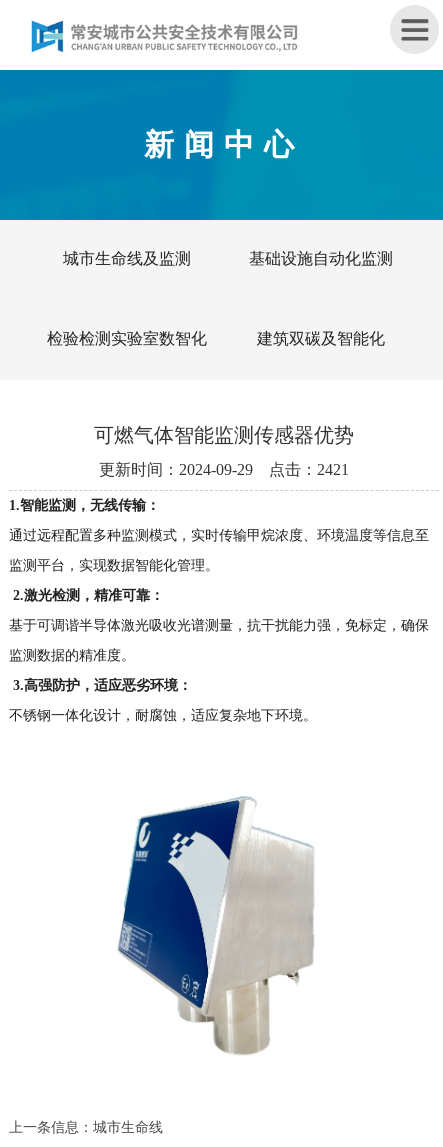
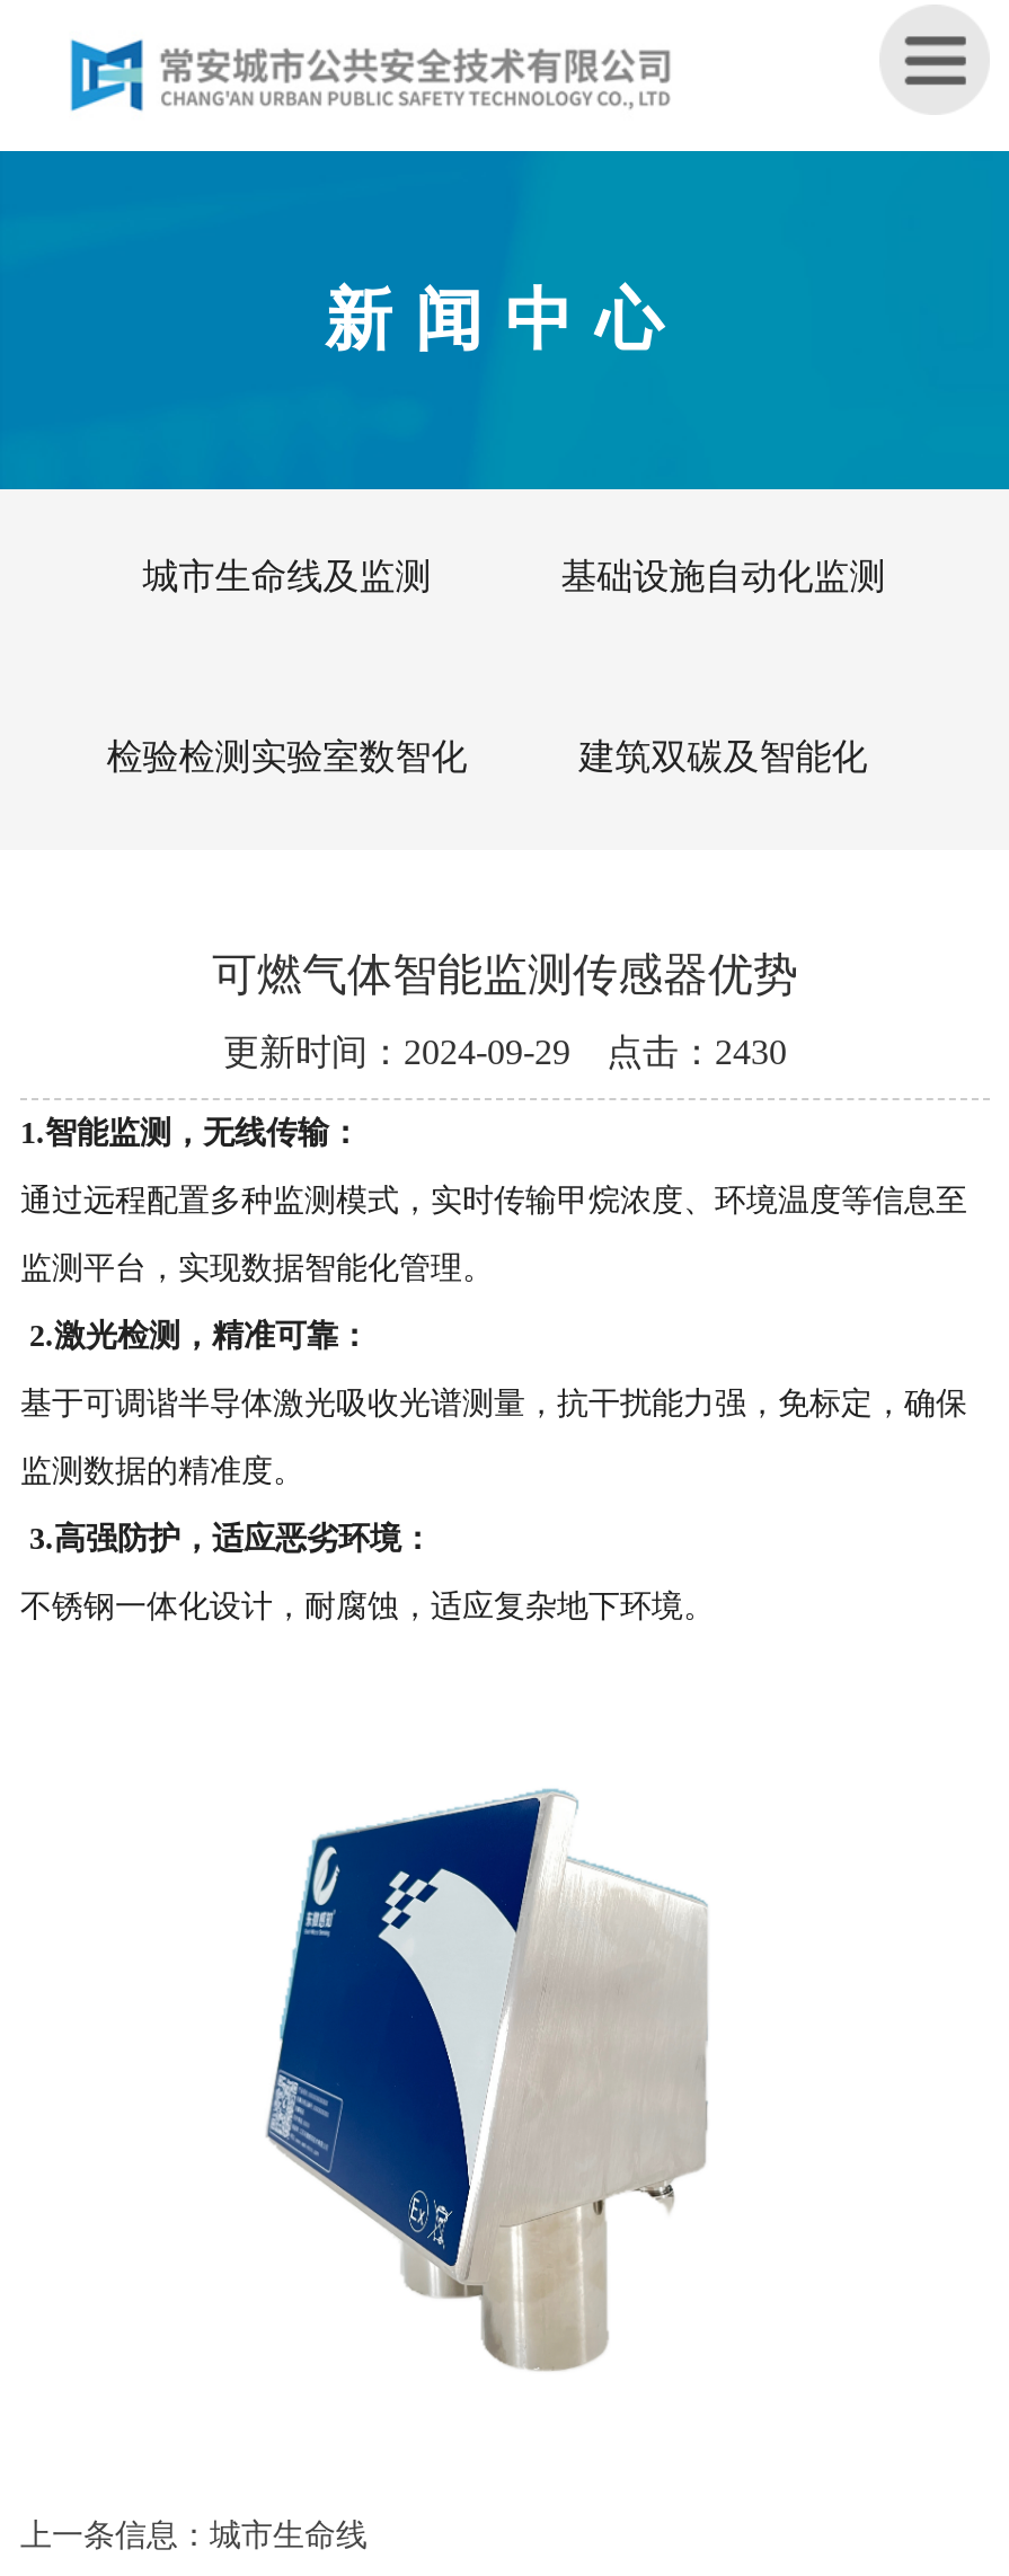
- 更新时间：2024-09-29 点击：2421
+ 更新时间：2024-09-29 点击：2430
